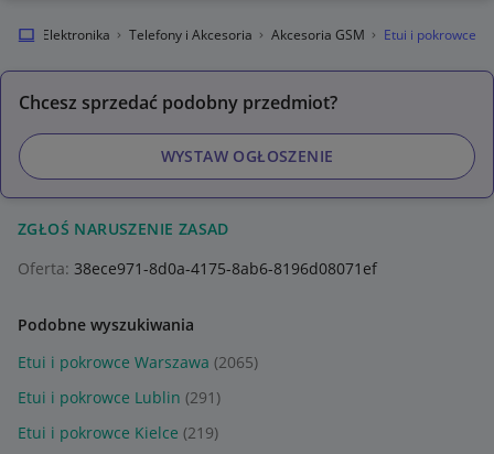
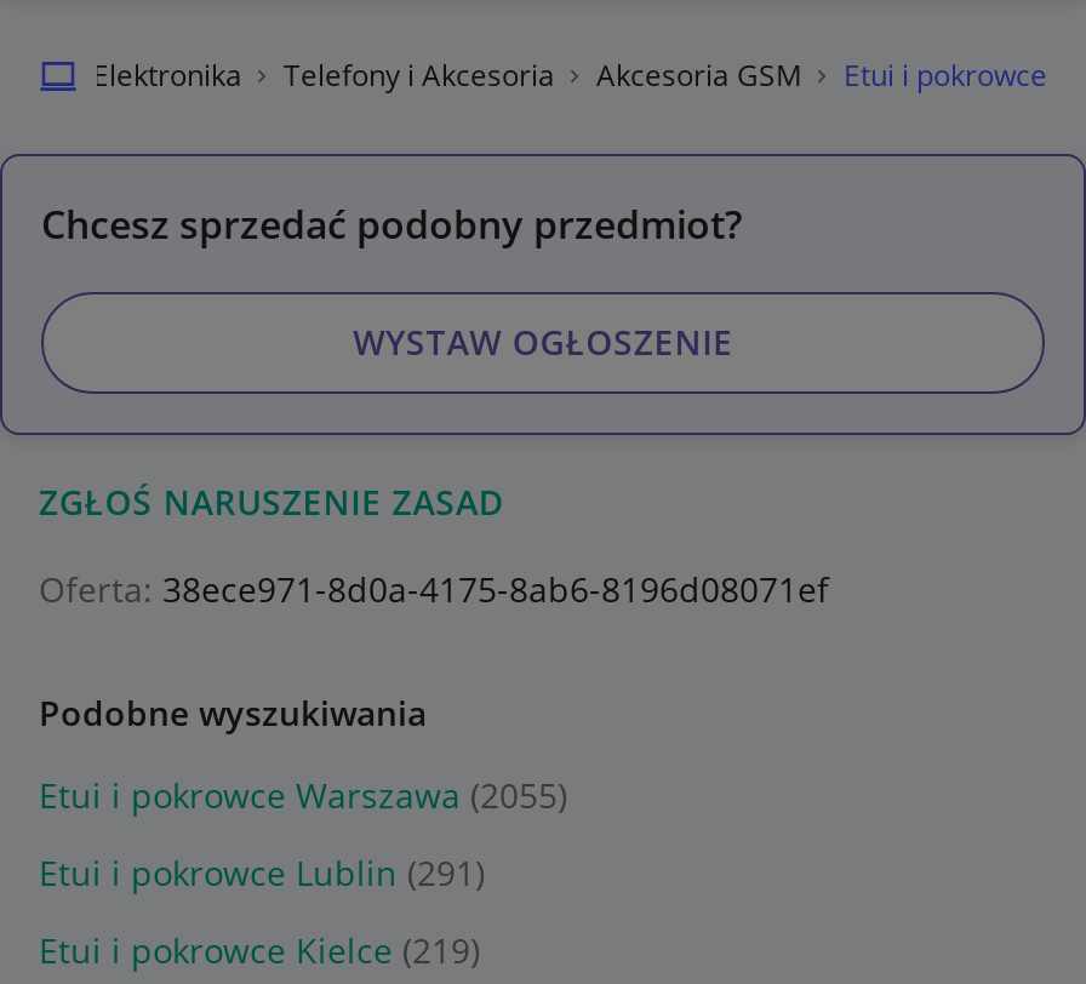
- Etui i pokrowce Warszawa (2065)
+ Etui i pokrowce Warszawa (2055)
